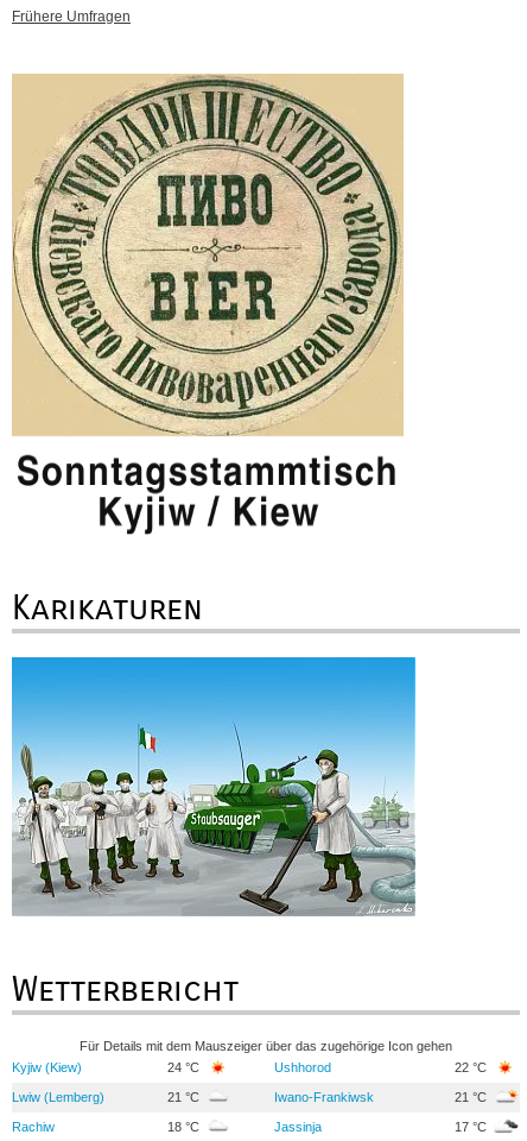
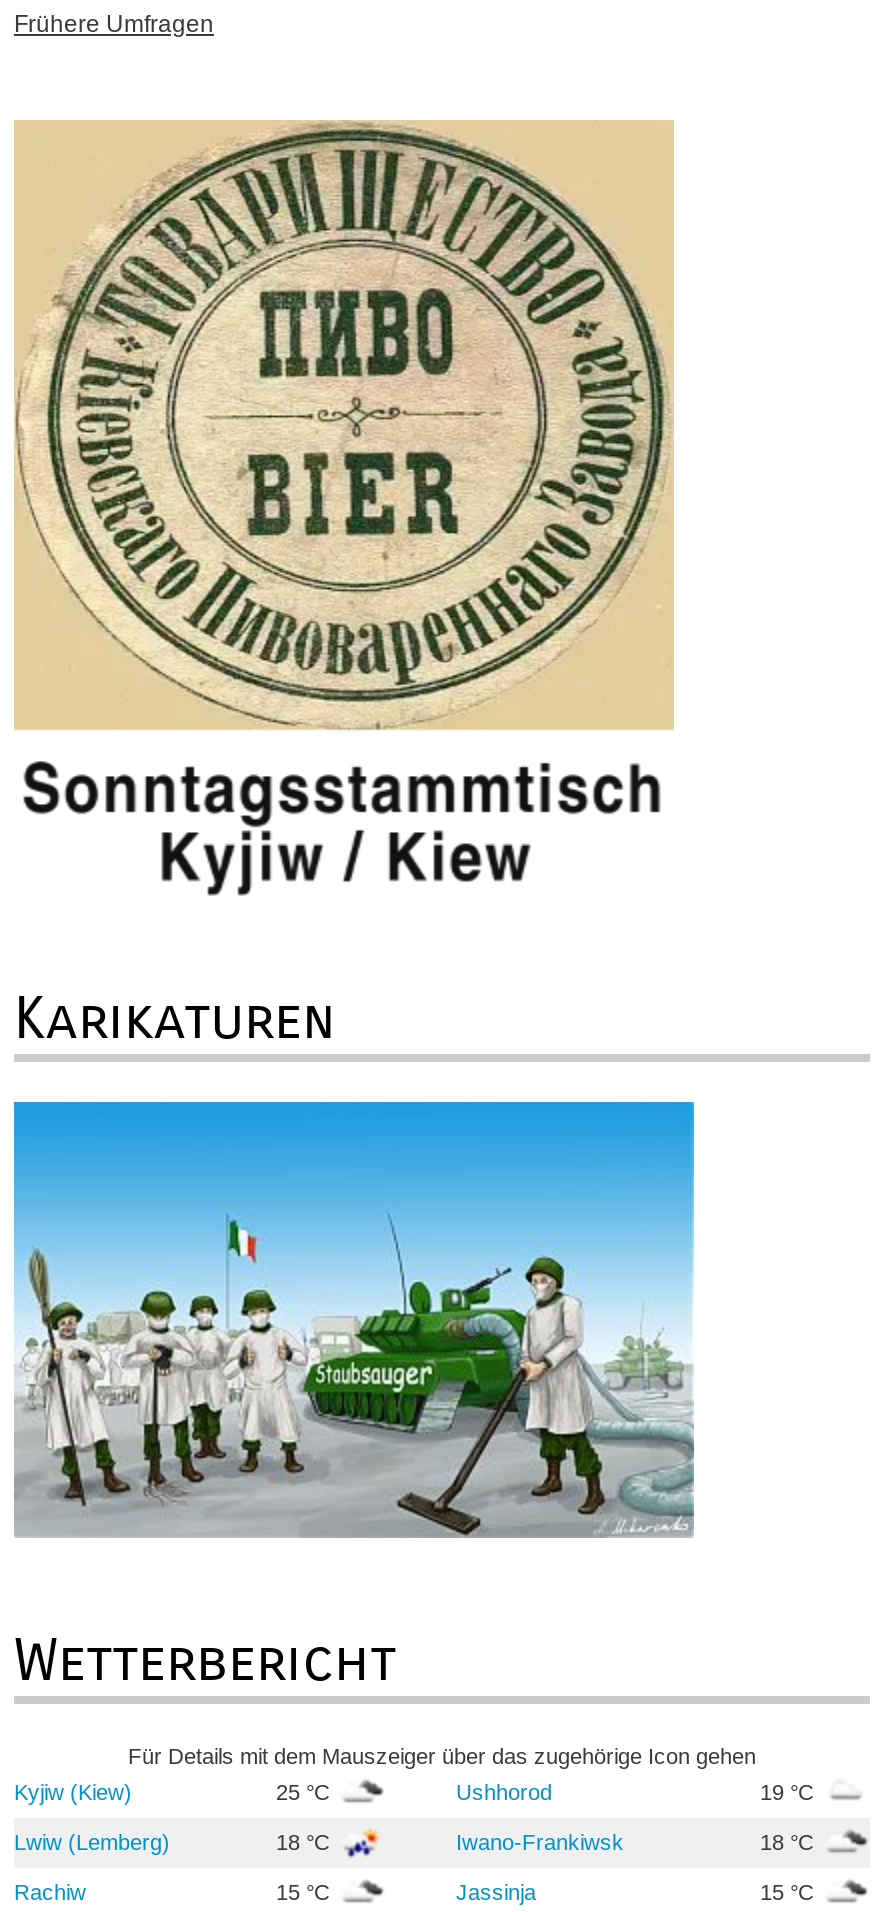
- 24 °C
+ 25 °C

- 22 °C
+ 19 °C

- 21 °C
+ 18 °C

- 21 °C
+ 18 °C

- 18 °C
+ 15 °C

- 17 °C
+ 15 °C
